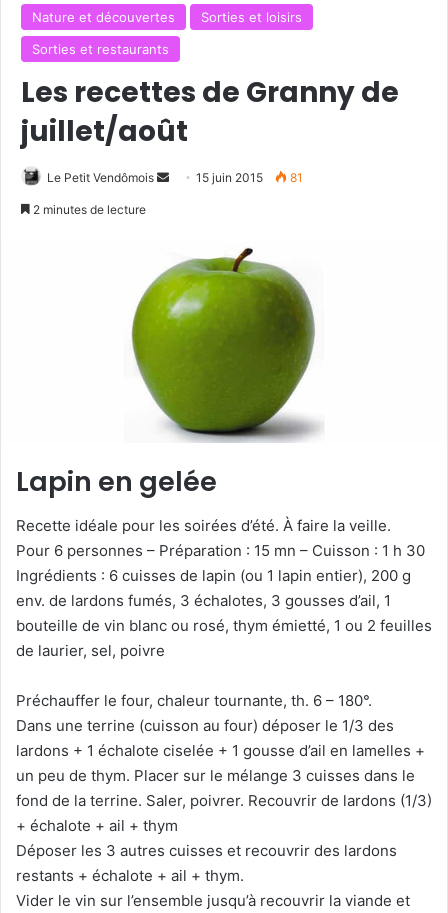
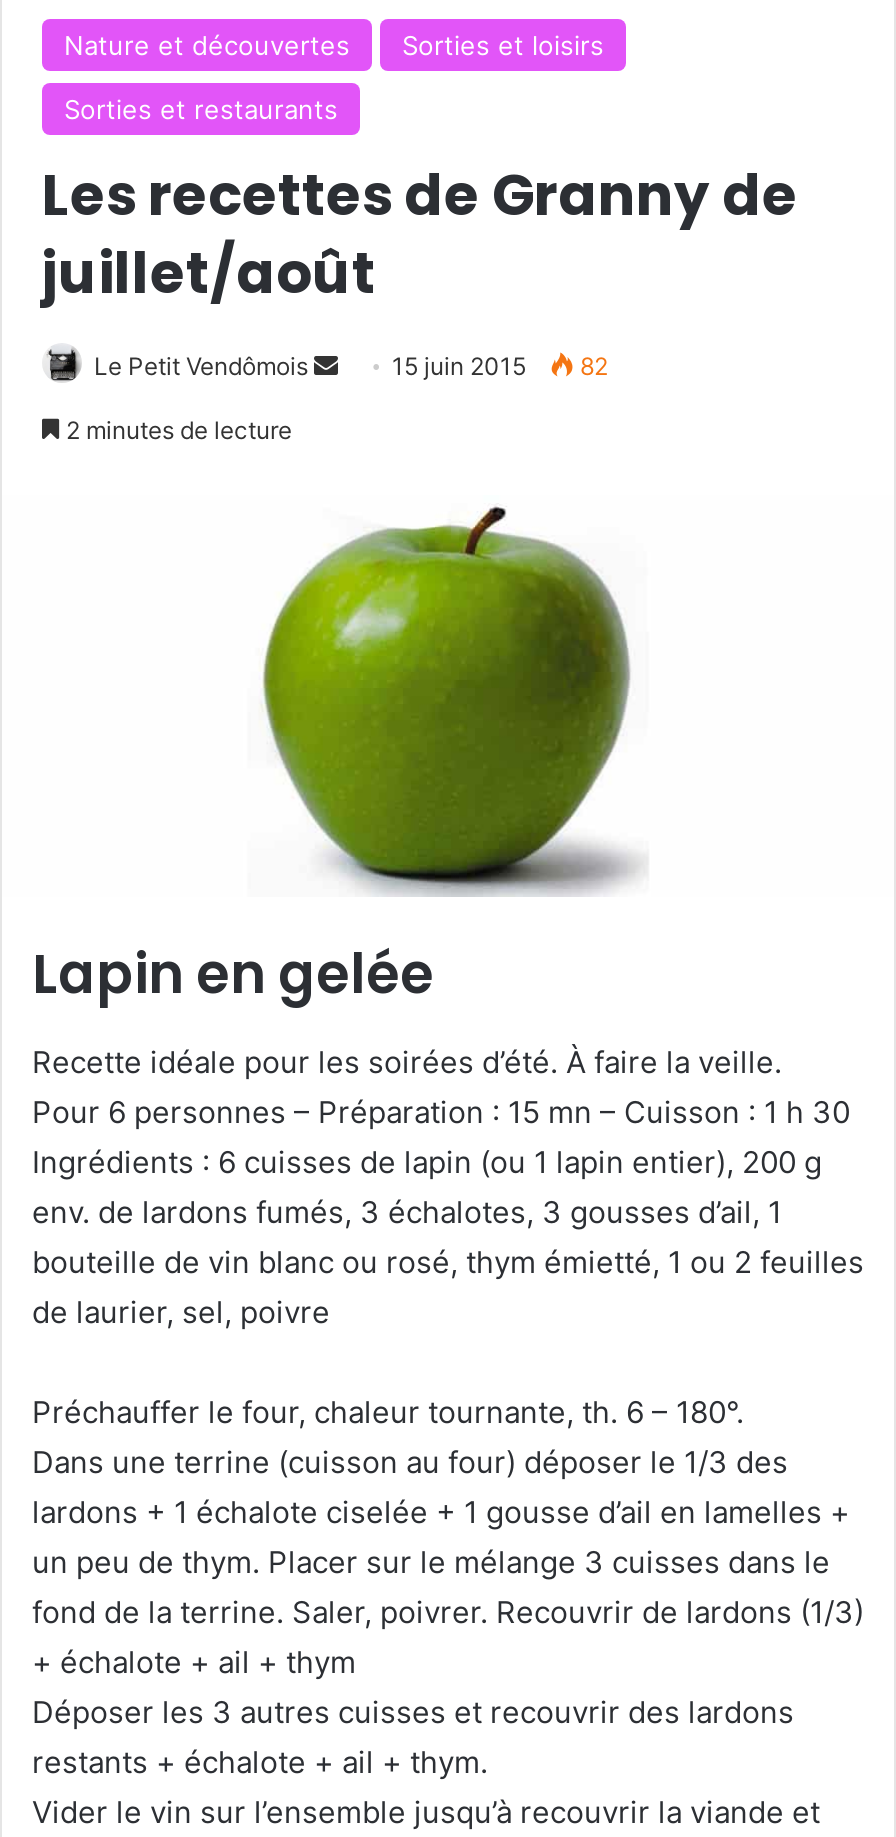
- 81
+ 82
